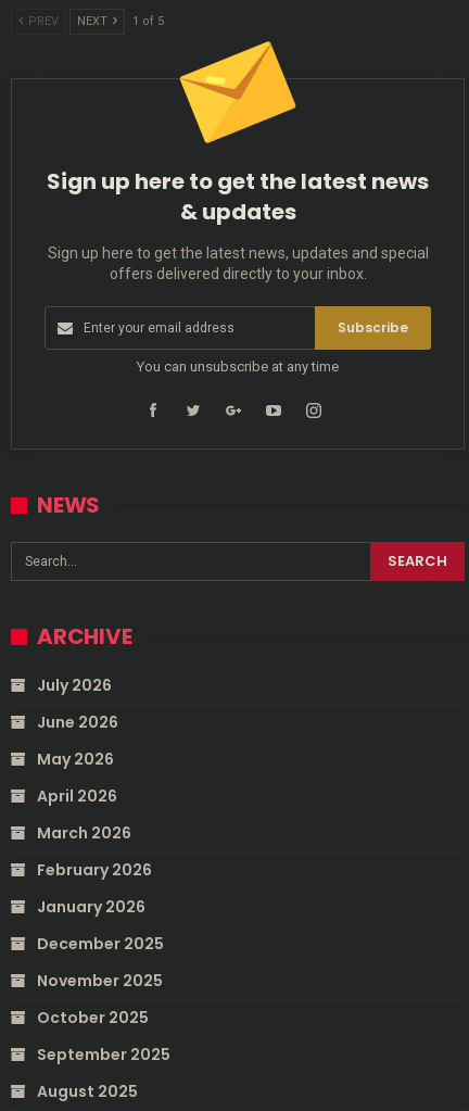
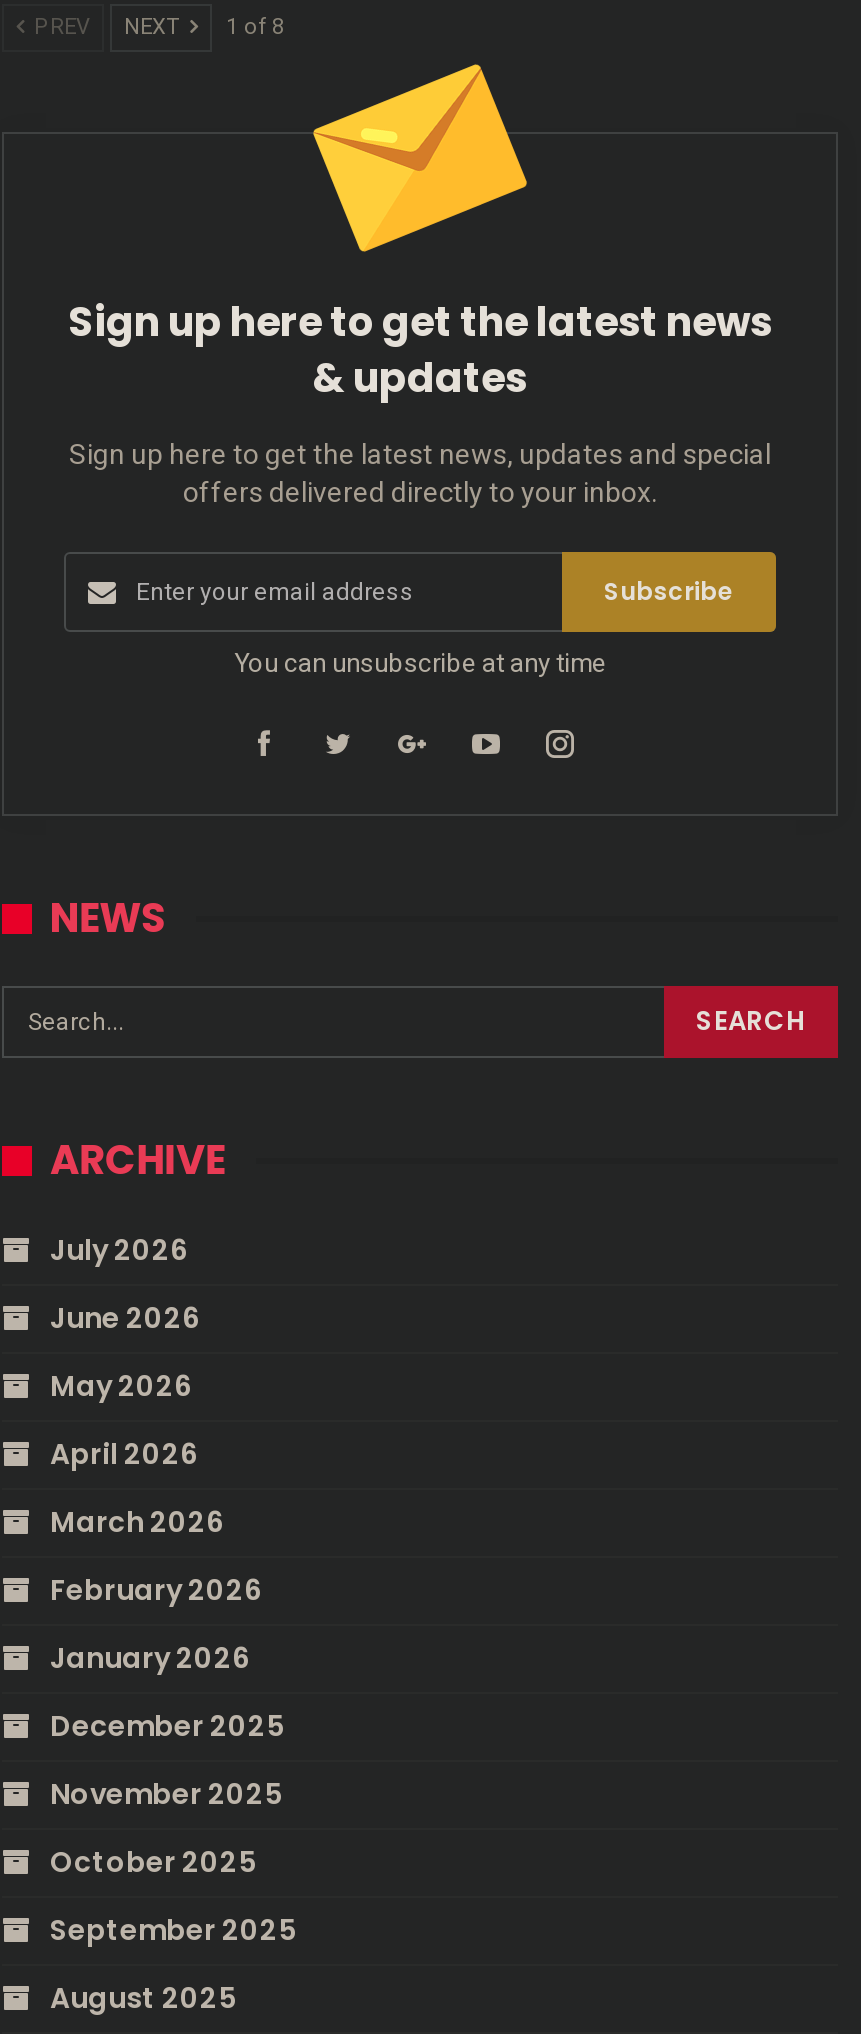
- PREV NEXT 1 of 5
+ PREV NEXT 1 of 8
